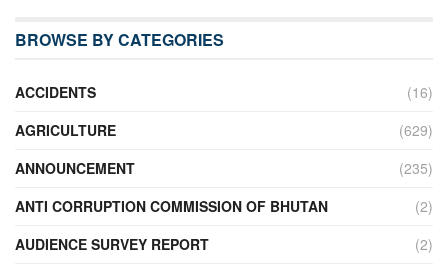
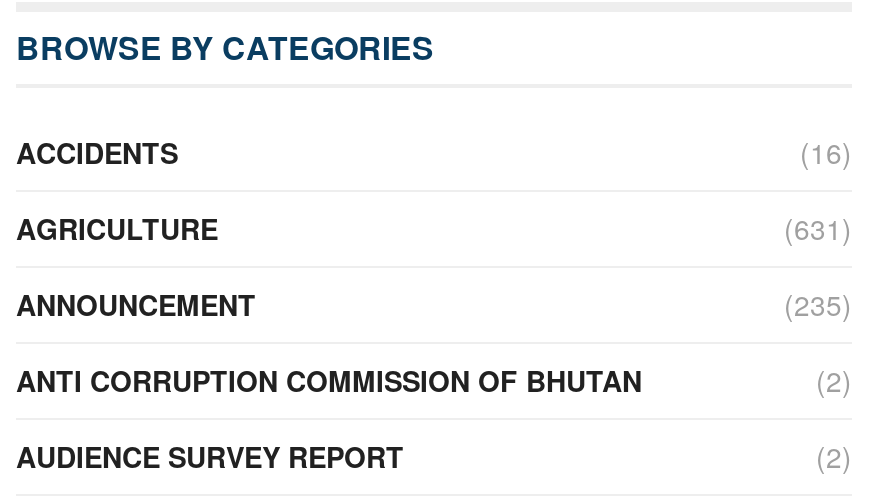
- (629)
+ (631)
